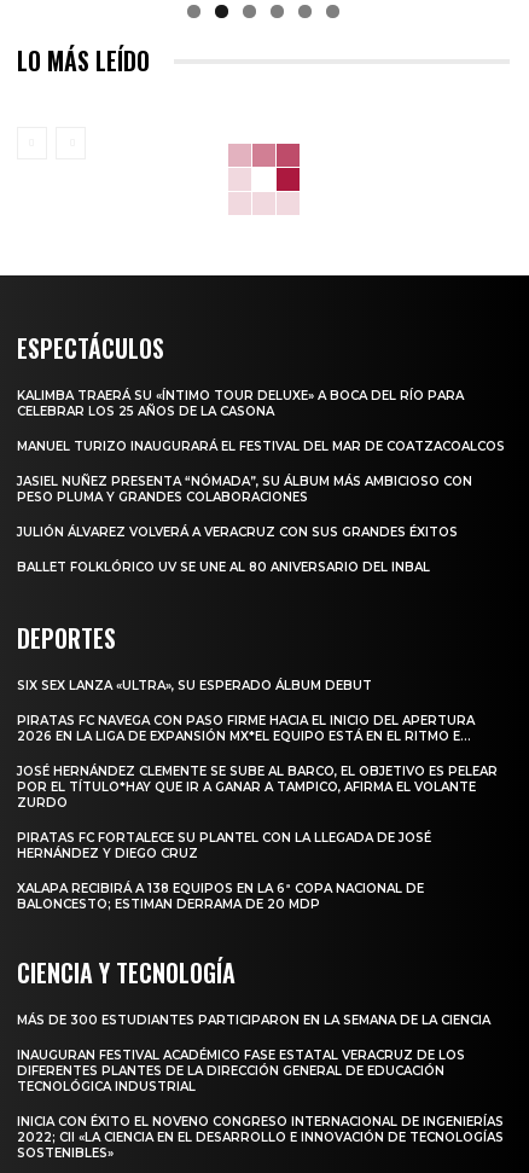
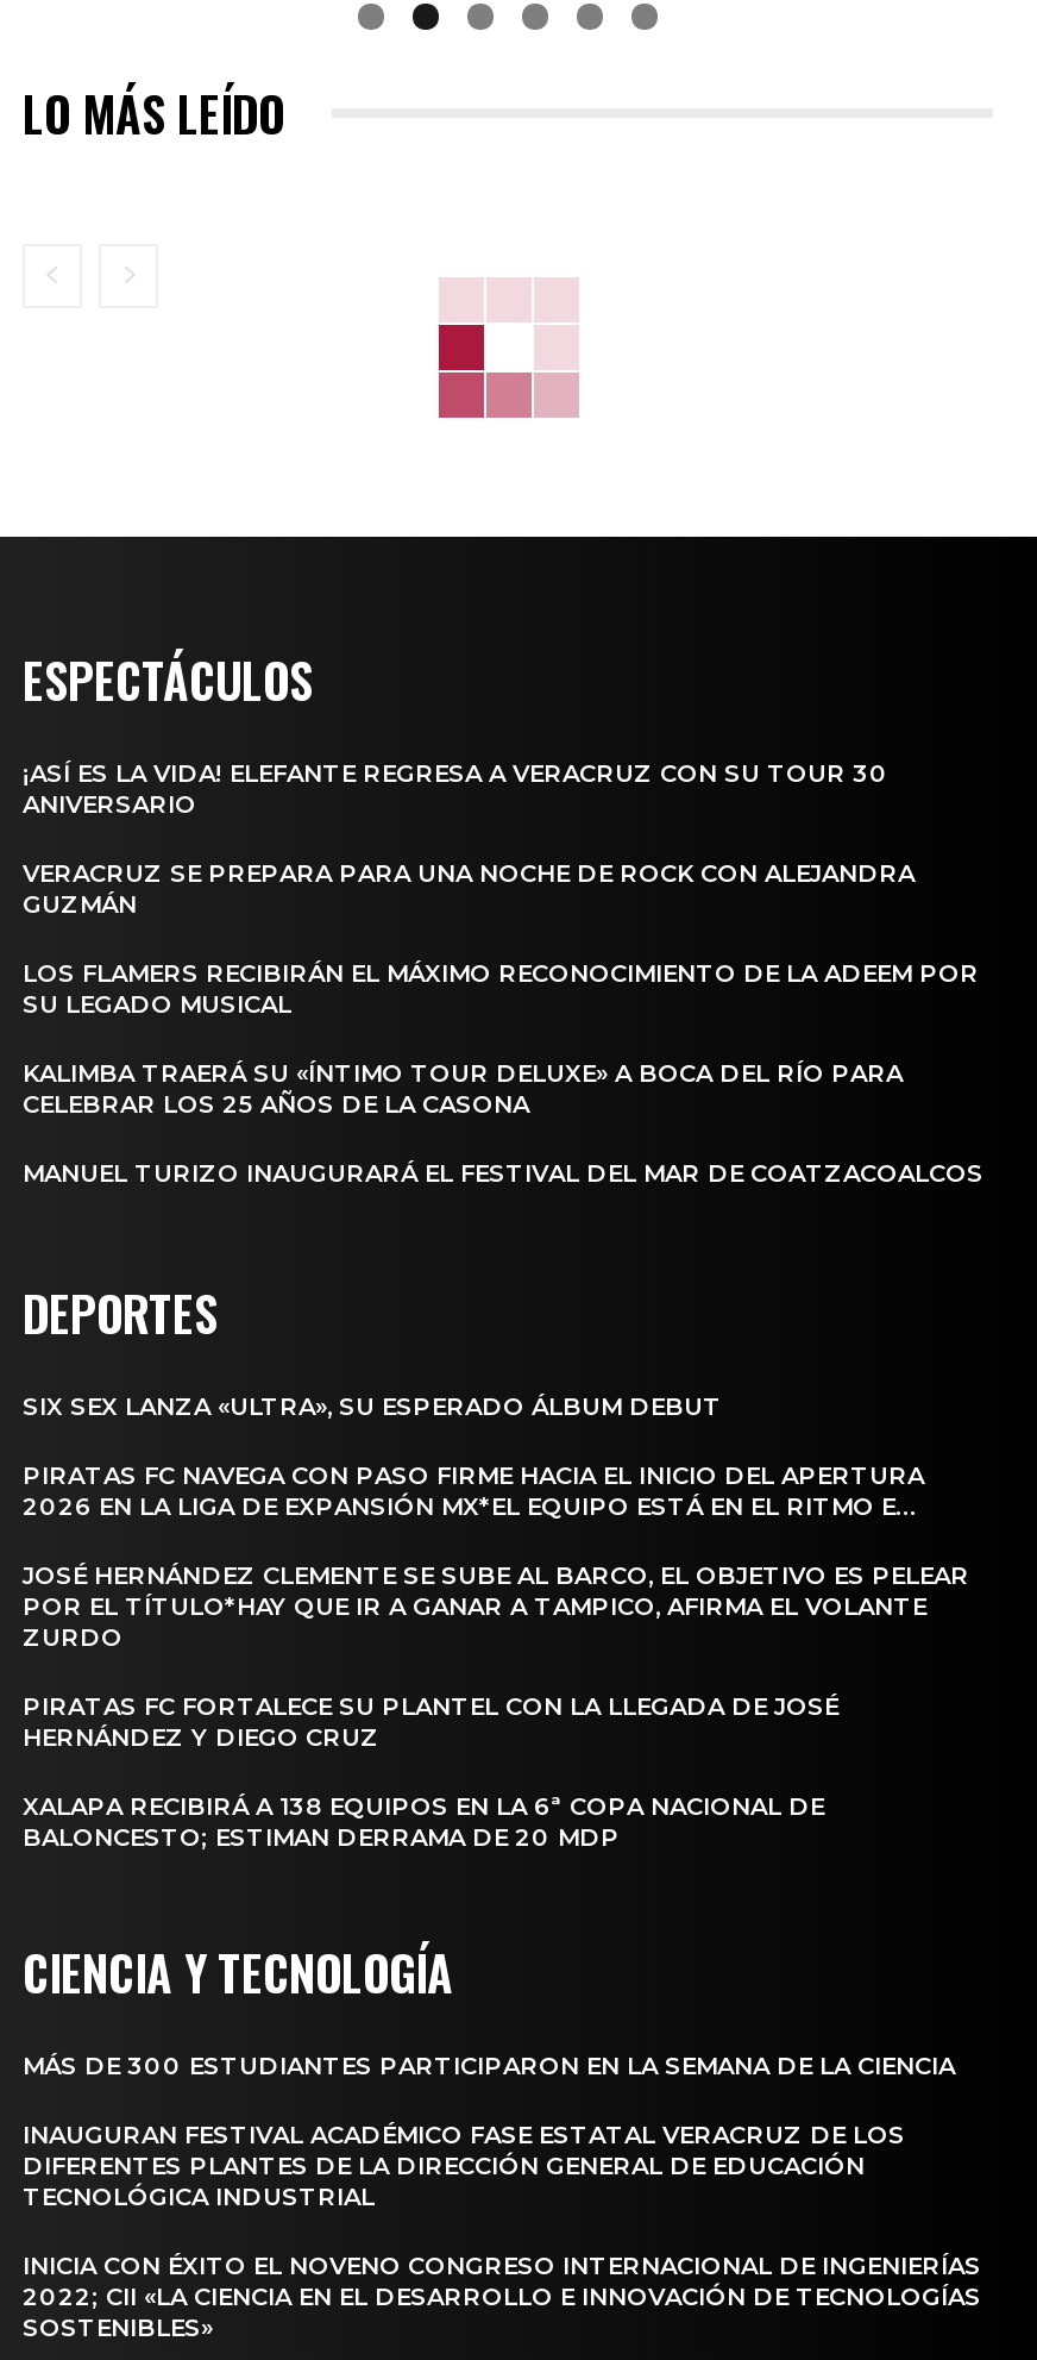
- [image]
+ [image]

+ ¡ASÍ ES LA VIDA! ELEFANTE REGRESA A VERACRUZ CON SU TOUR 30
+ ANIVERSARIO
+ VERACRUZ SE PREPARA PARA UNA NOCHE DE ROCK CON ALEJANDRA
+ GUZMÁN
+ LOS FLAMERS RECIBIRÁN EL MÁXIMO RECONOCIMIENTO DE LA ADEEM POR
+ SU LEGADO MUSICAL

moved down: KALIMBA TRAERÁ SU «ÍNTIMO TOUR DELUXE» A BOCA DEL RÍO PARA | CELEBRAR LOS 25 AÑOS DE LA CASONA | MANUEL TURIZO INAUGURARÁ EL FESTIVAL DEL MAR DE COATZACOALCOS

- JASIEL NUÑEZ PRESENTA “NÓMADA”, SU ÁLBUM MÁS AMBICIOSO CON
- PESO PLUMA Y GRANDES COLABORACIONES
- JULIÓN ÁLVAREZ VOLVERÁ A VERACRUZ CON SUS GRANDES ÉXITOS
- BALLET FOLKLÓRICO UV SE UNE AL 80 ANIVERSARIO DEL INBAL
